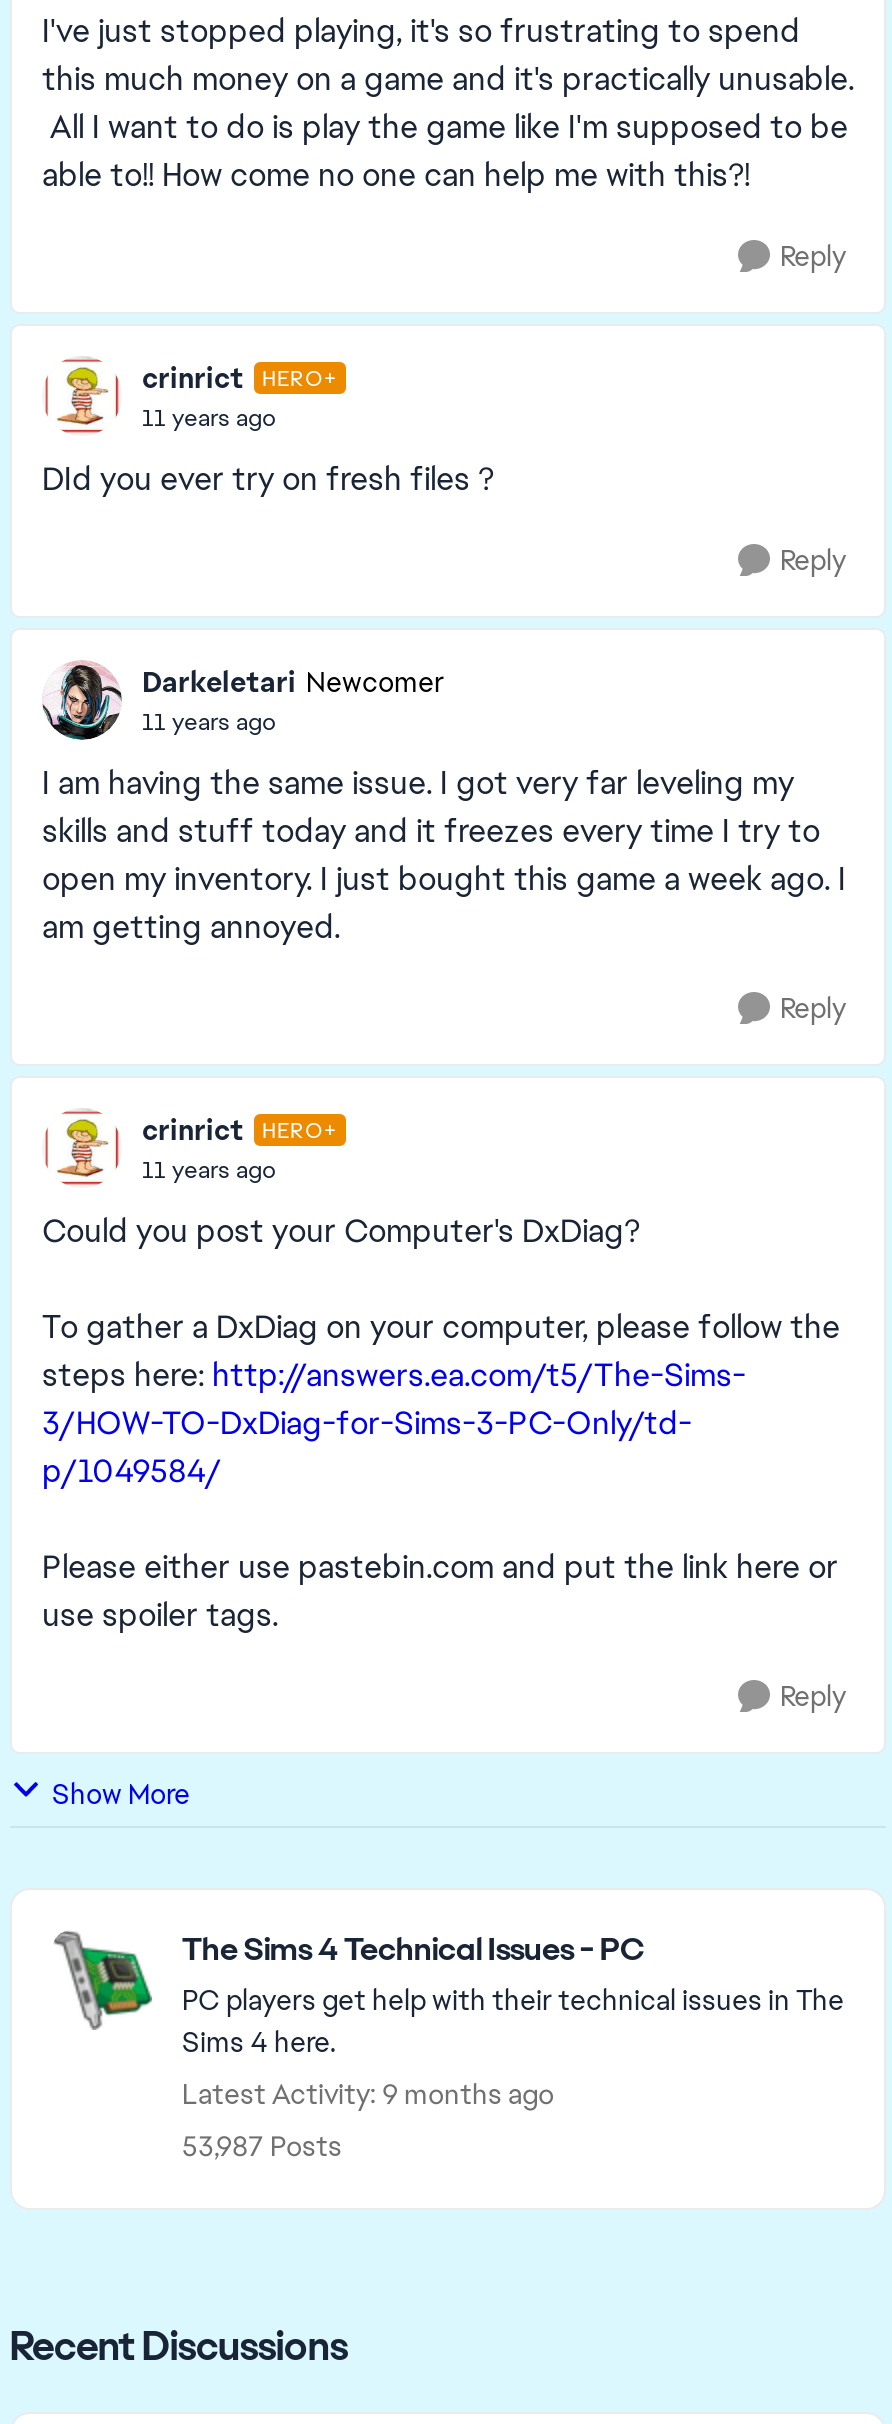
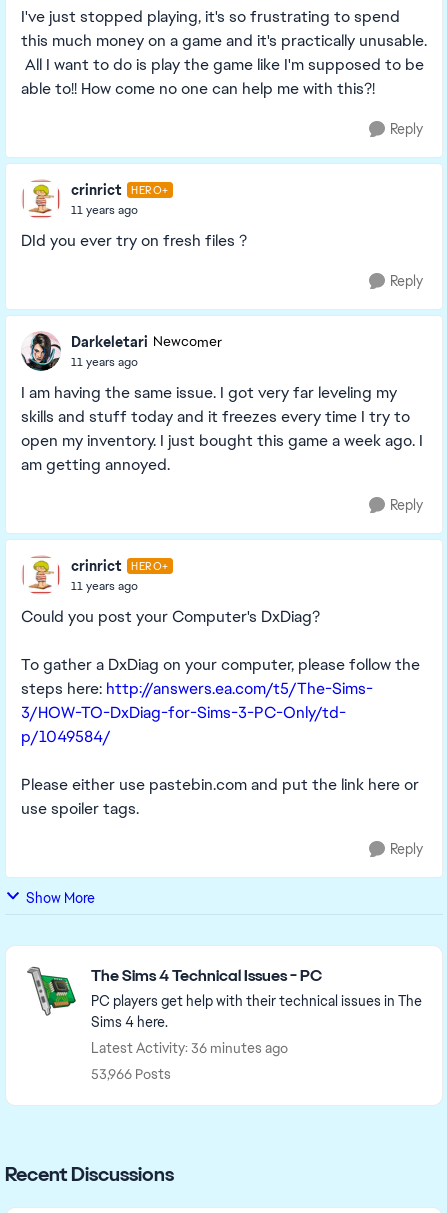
- Latest Activity: 9 months ago
+ Latest Activity: 36 minutes ago

- 53,987 Posts
+ 53,966 Posts
